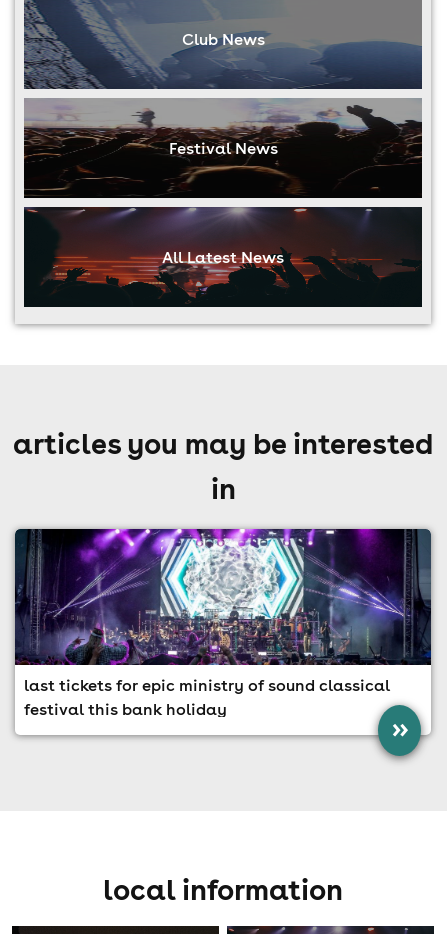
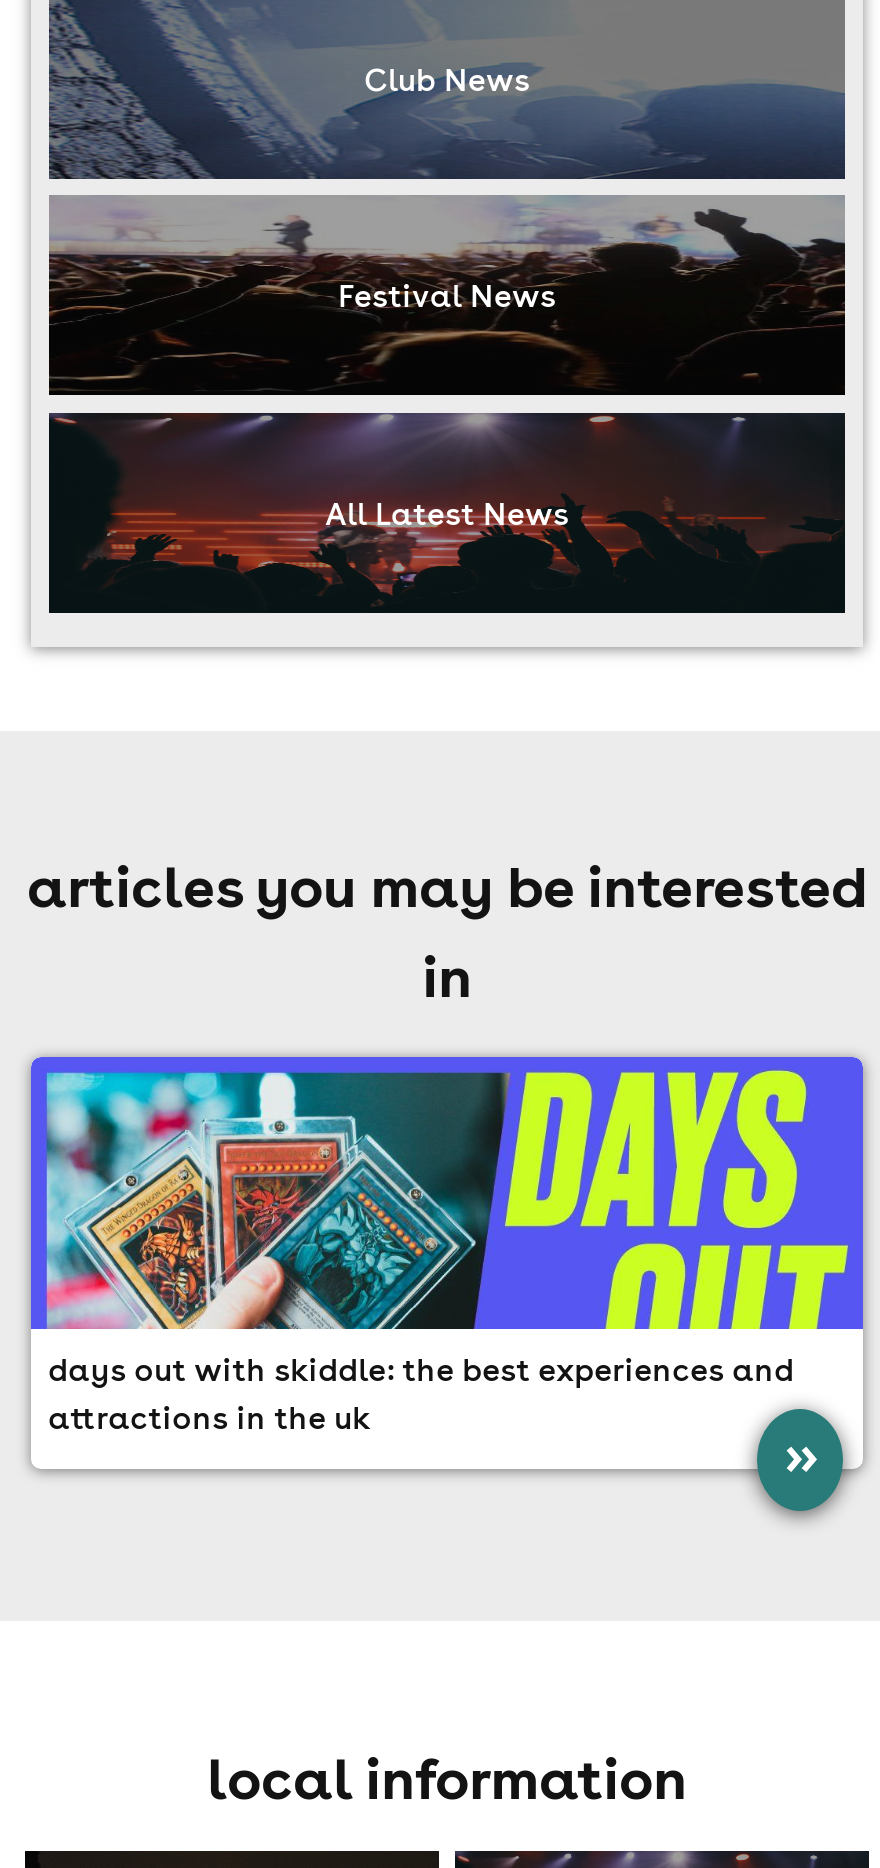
- [image]
- last tickets for epic ministry of sound classical
- festival this bank holiday
+ [image]
+ days out with skiddle: the best experiences and
+ attractions in the uk
